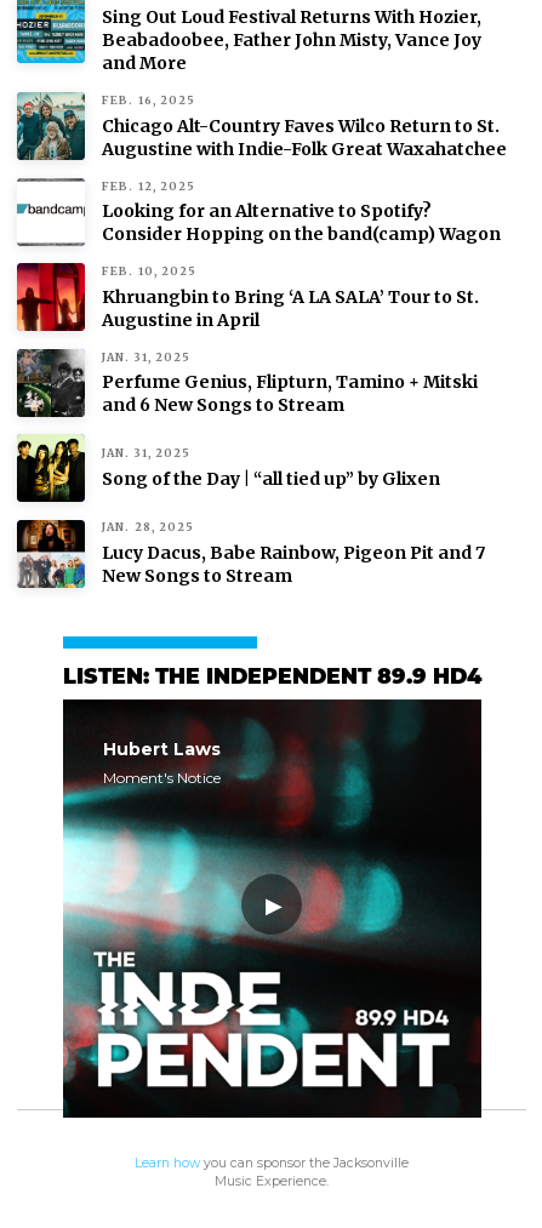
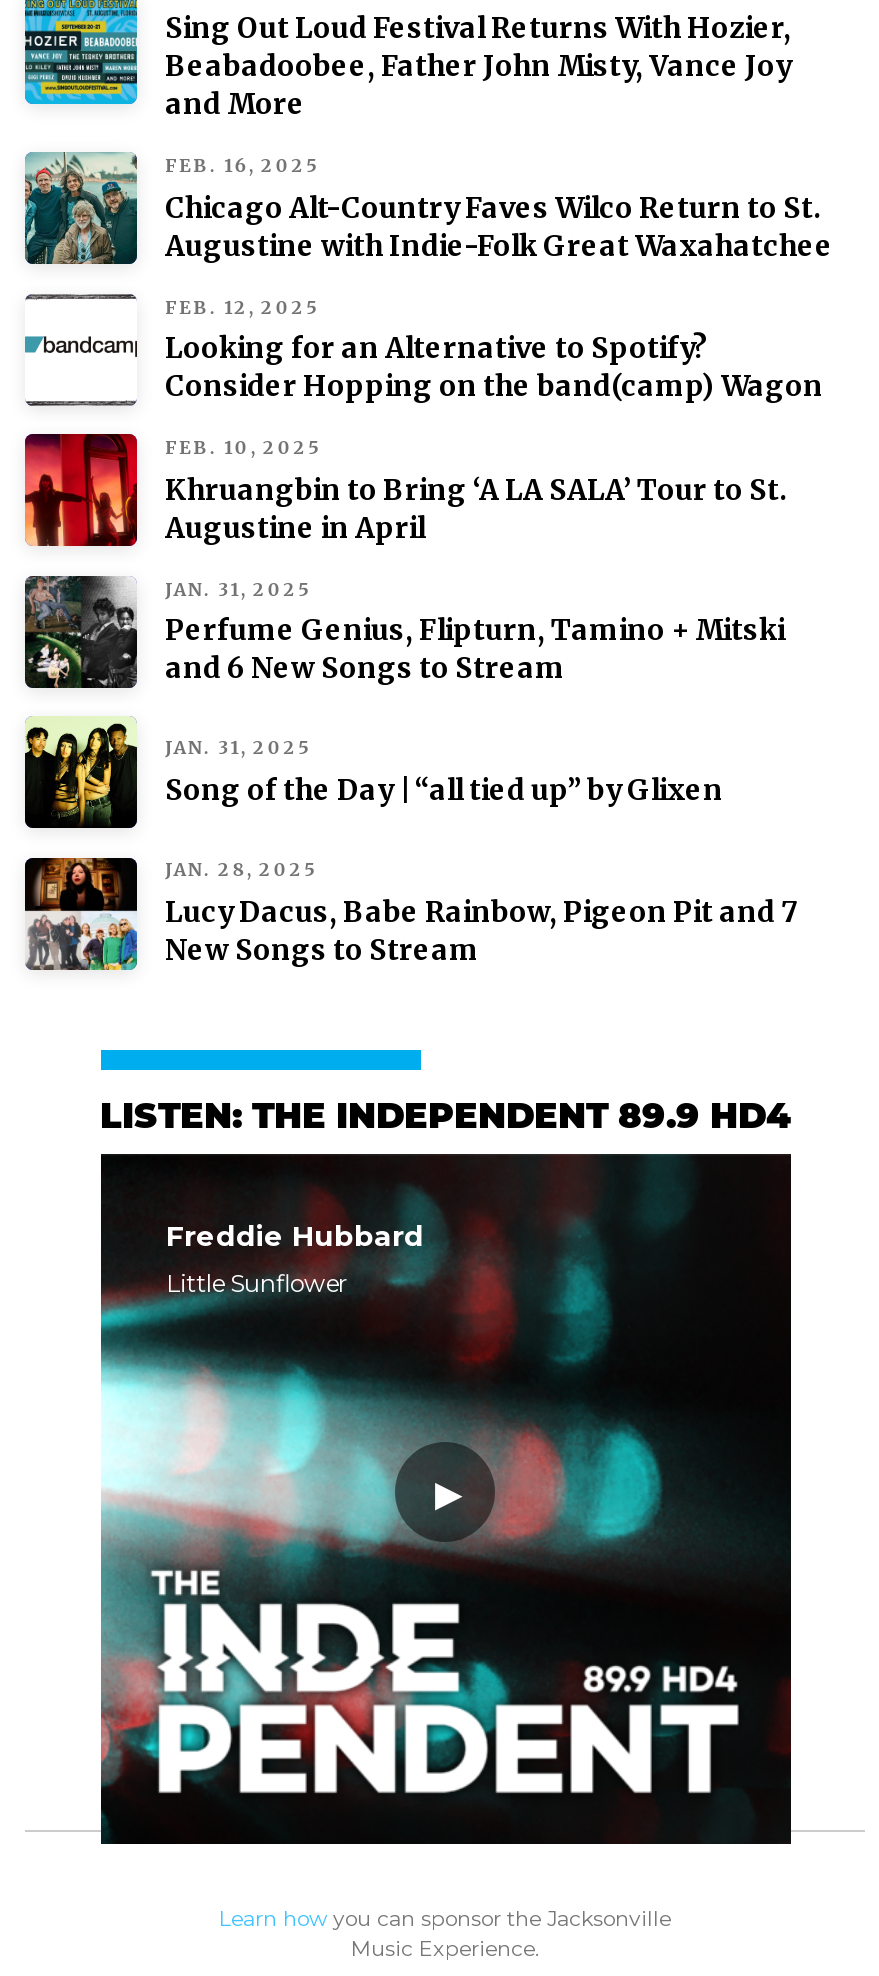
- Hubert Laws
- Moment's Notice
+ Freddie Hubbard
+ Little Sunflower
